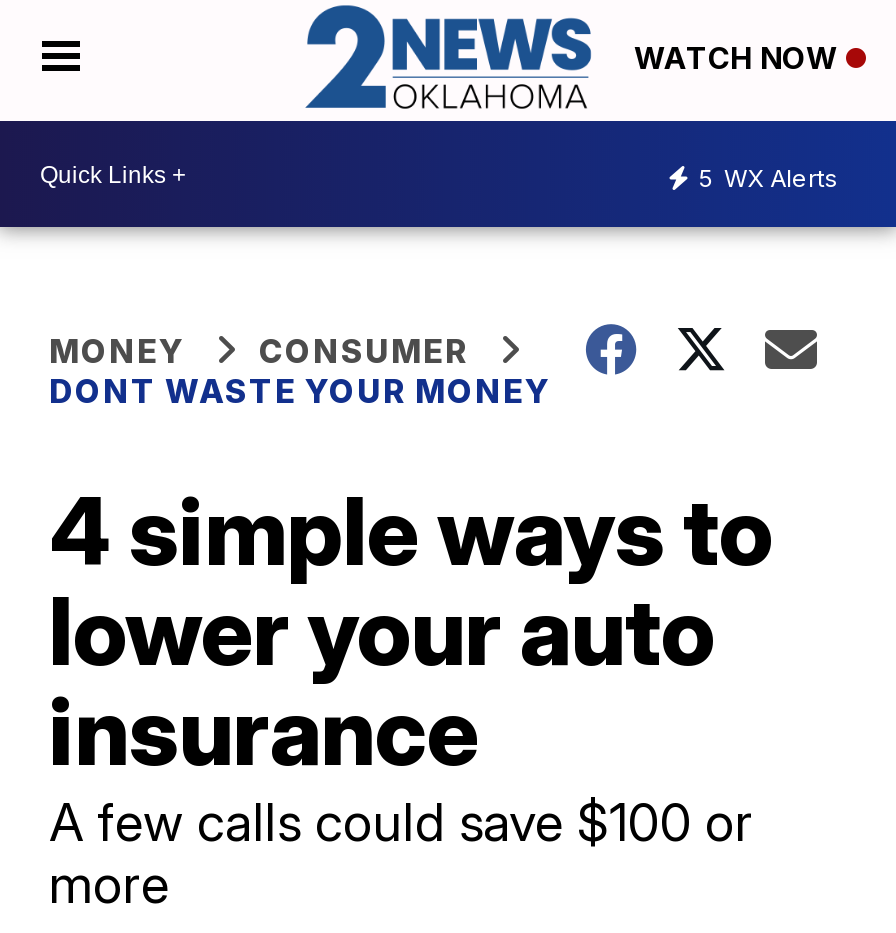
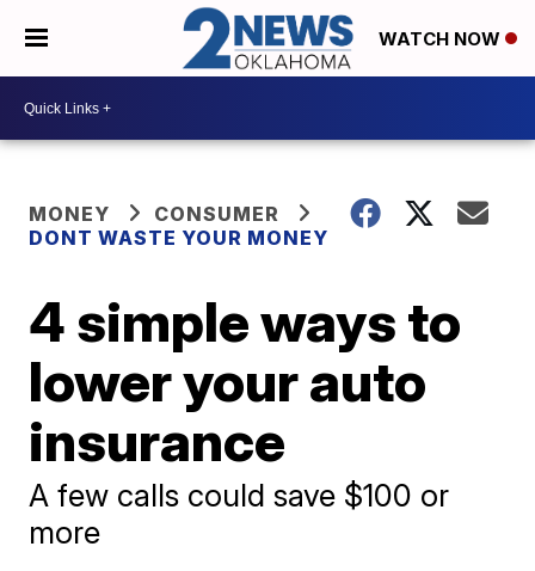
- 5 WX Alerts
